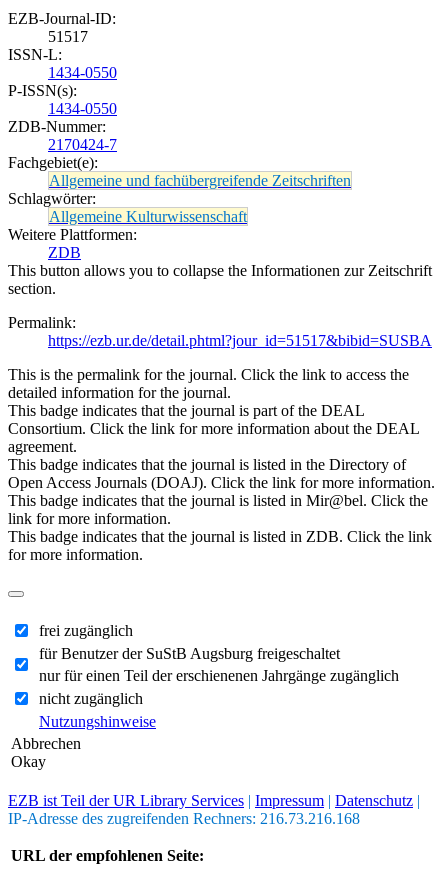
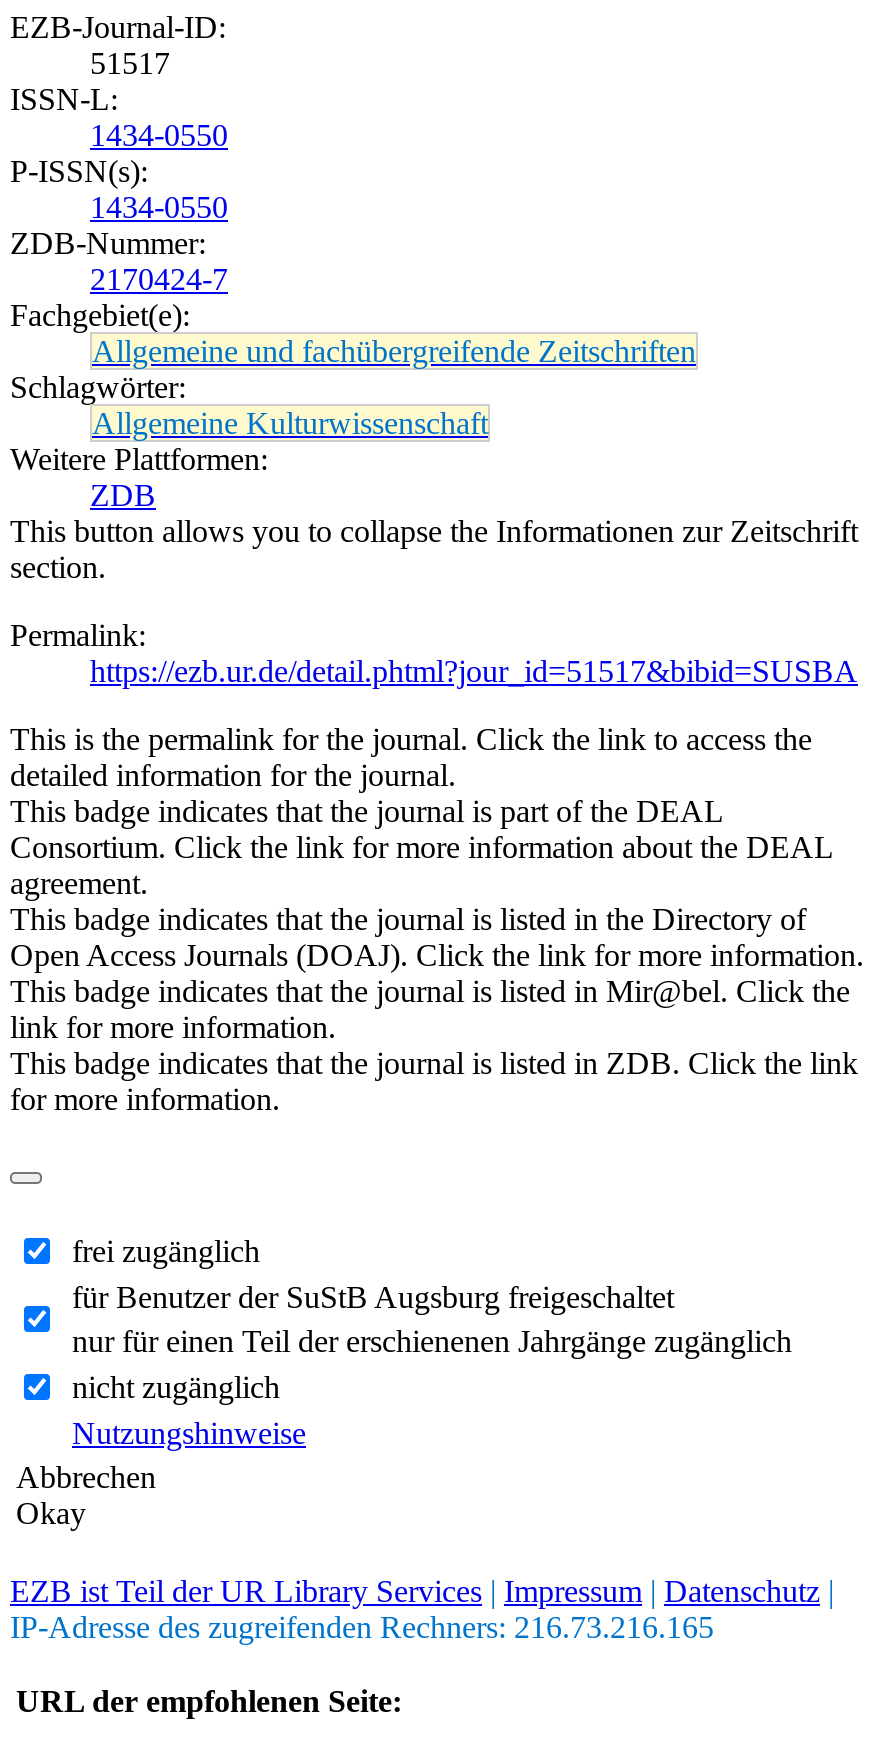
- IP-Adresse des zugreifenden Rechners: 216.73.216.168
+ IP-Adresse des zugreifenden Rechners: 216.73.216.165
